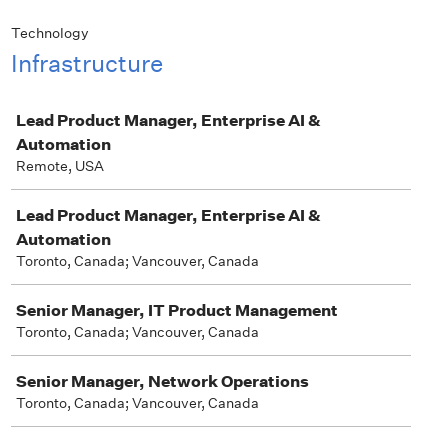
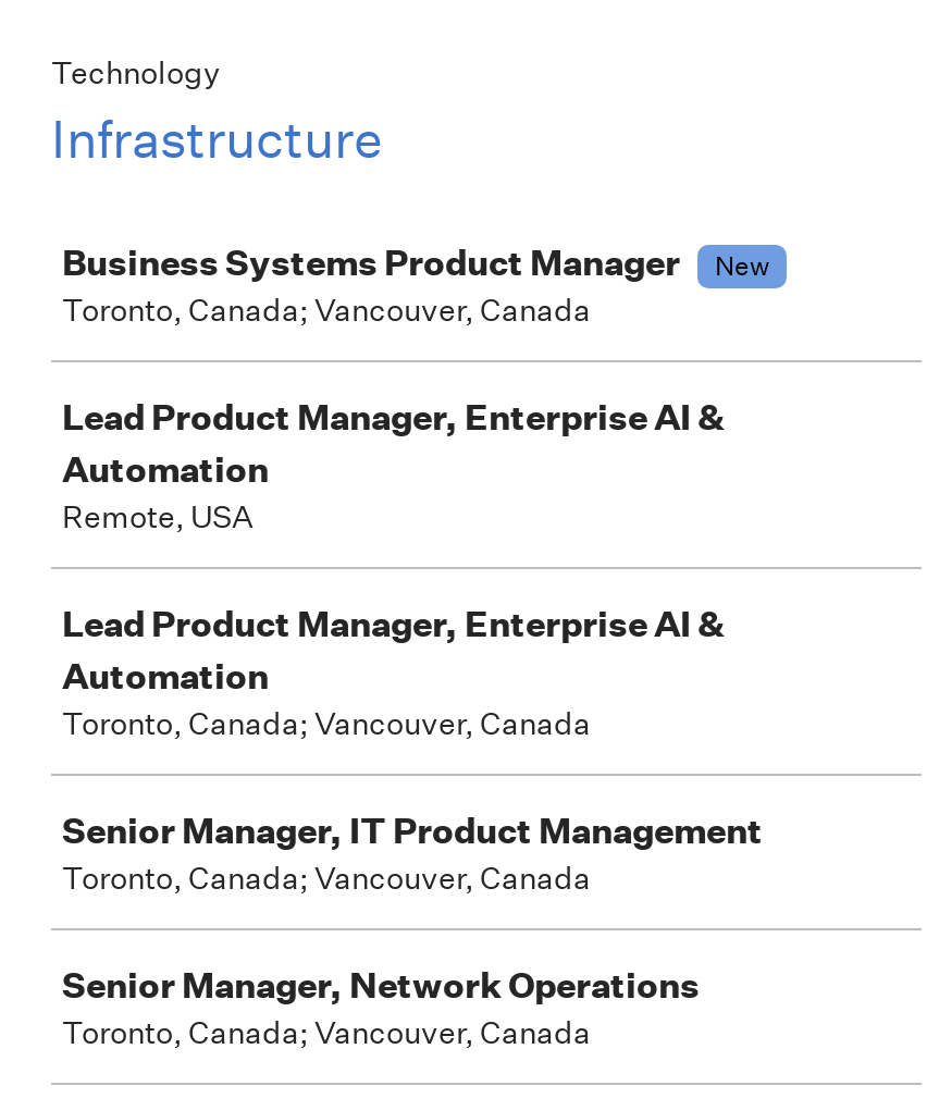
+ Business Systems Product Manager
+ New
+ Toronto, Canada; Vancouver, Canada
